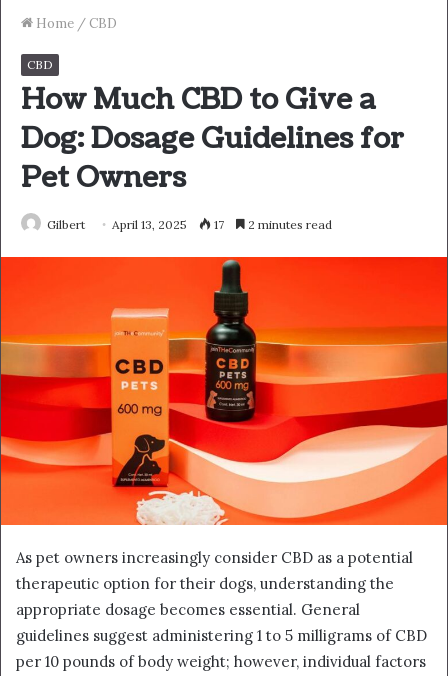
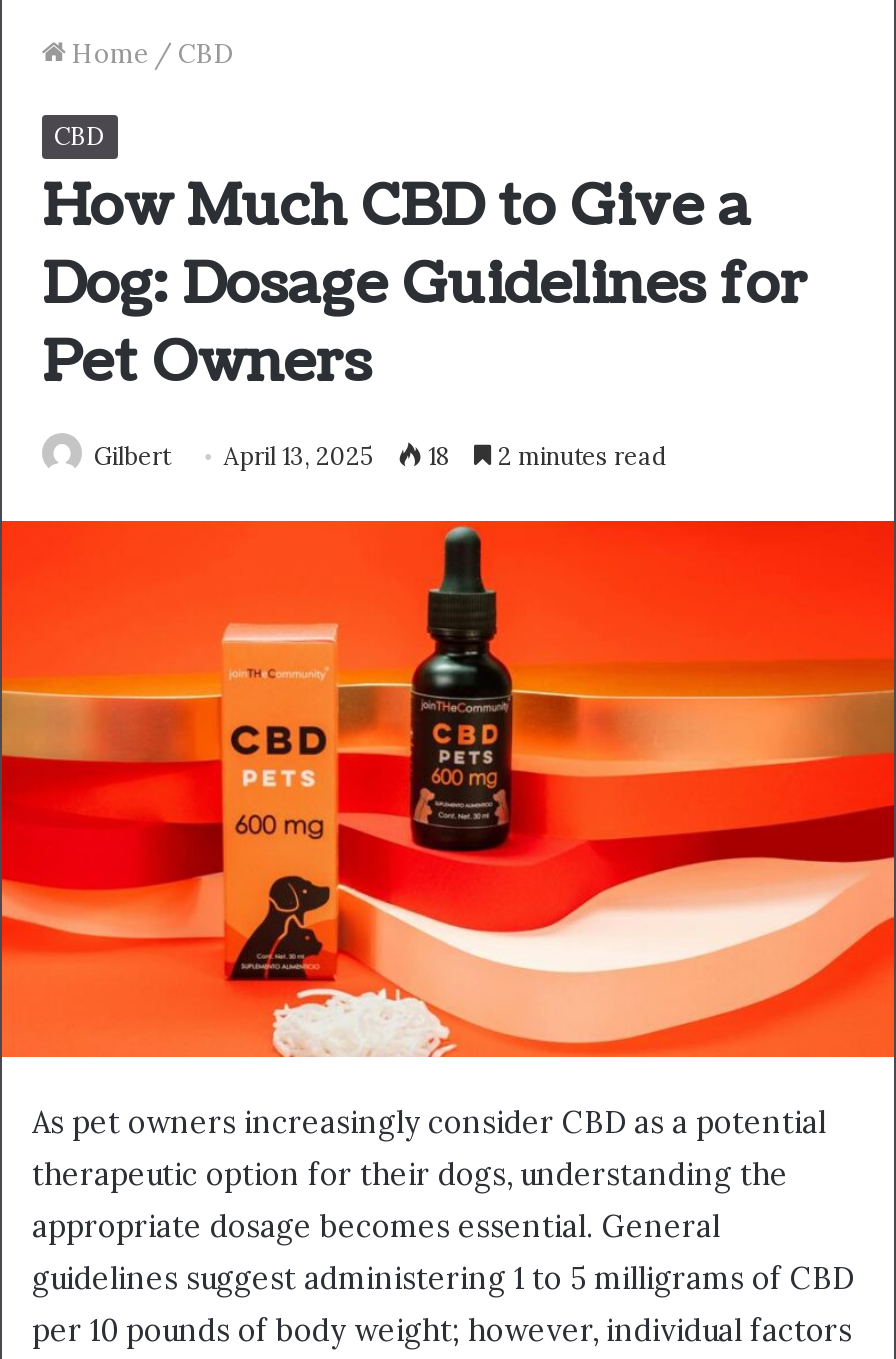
- Gilbert April 13, 2025 17 2 minutes read
+ Gilbert April 13, 2025 18 2 minutes read
